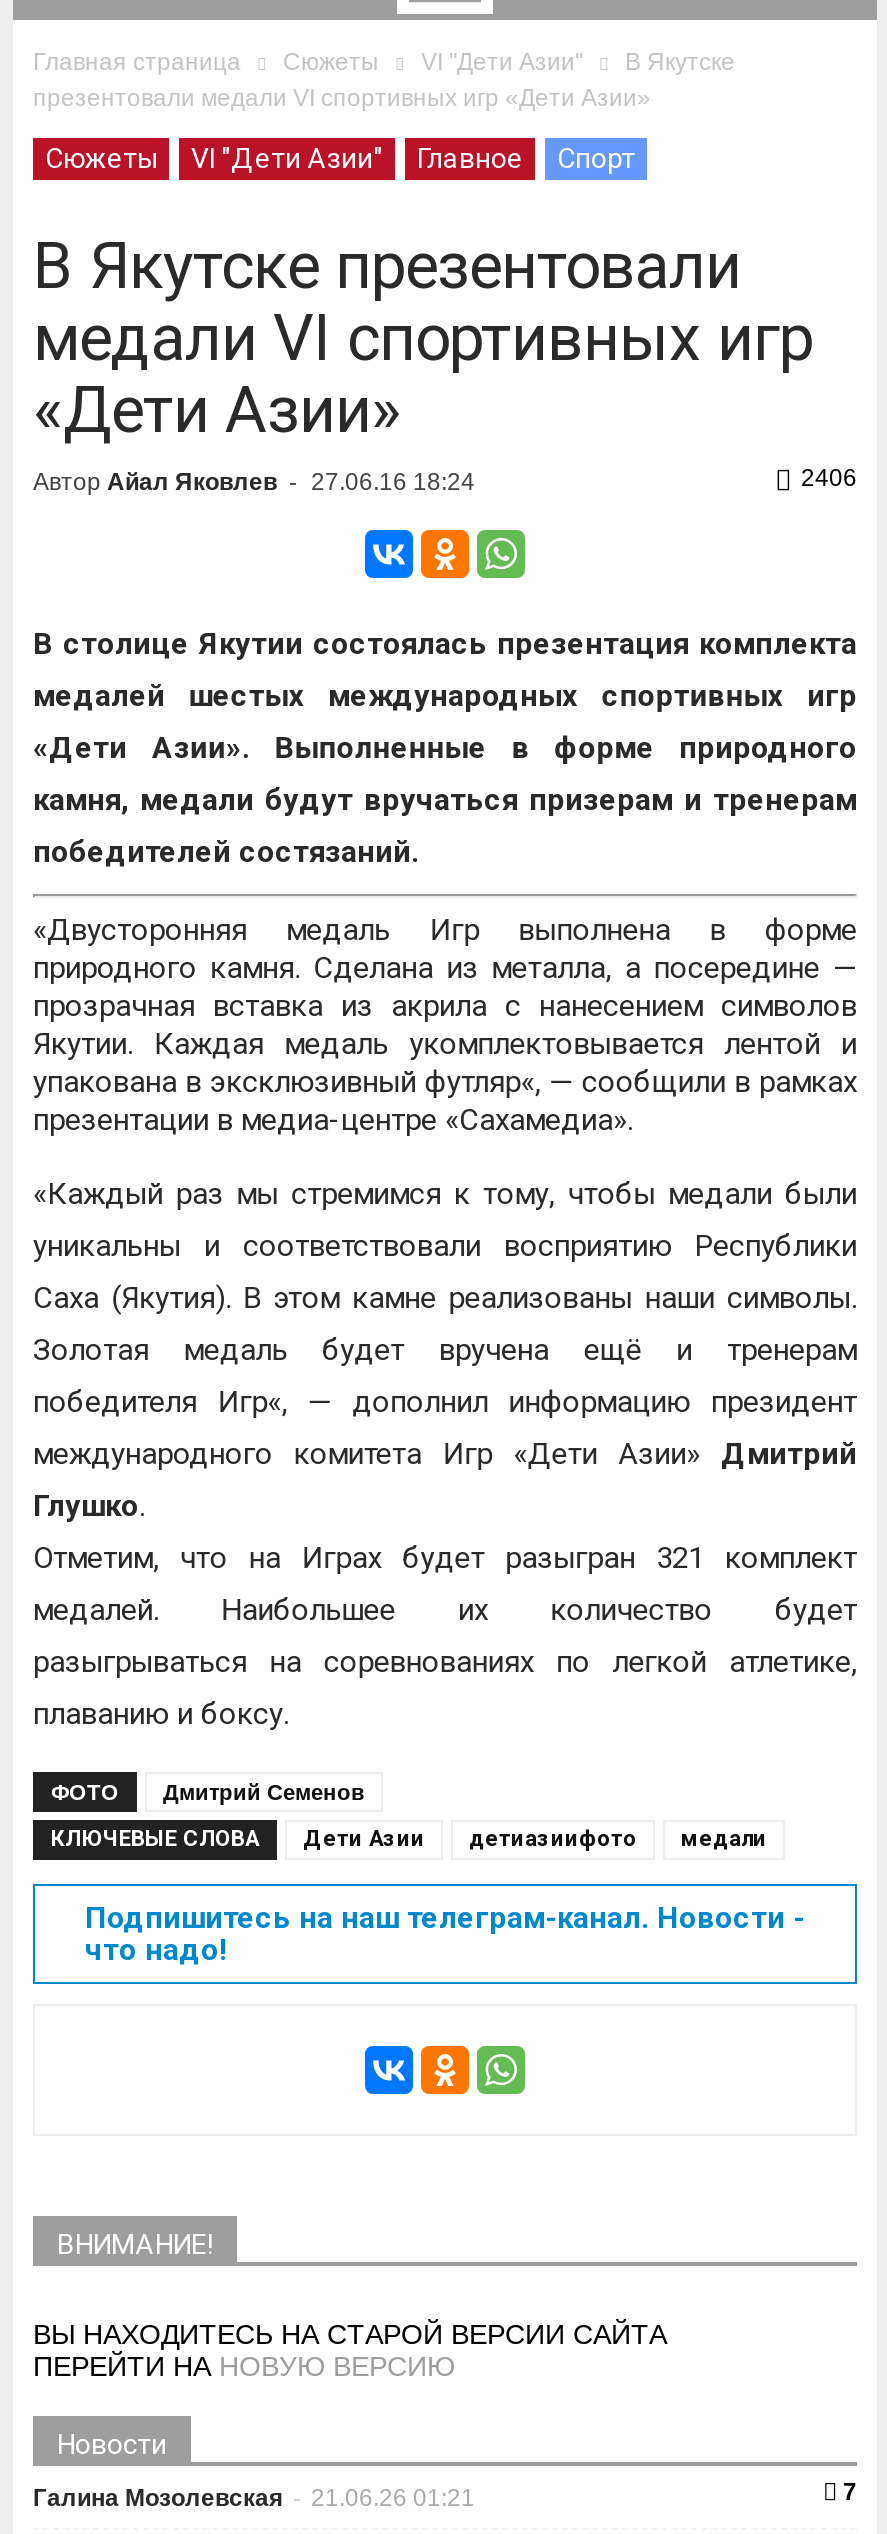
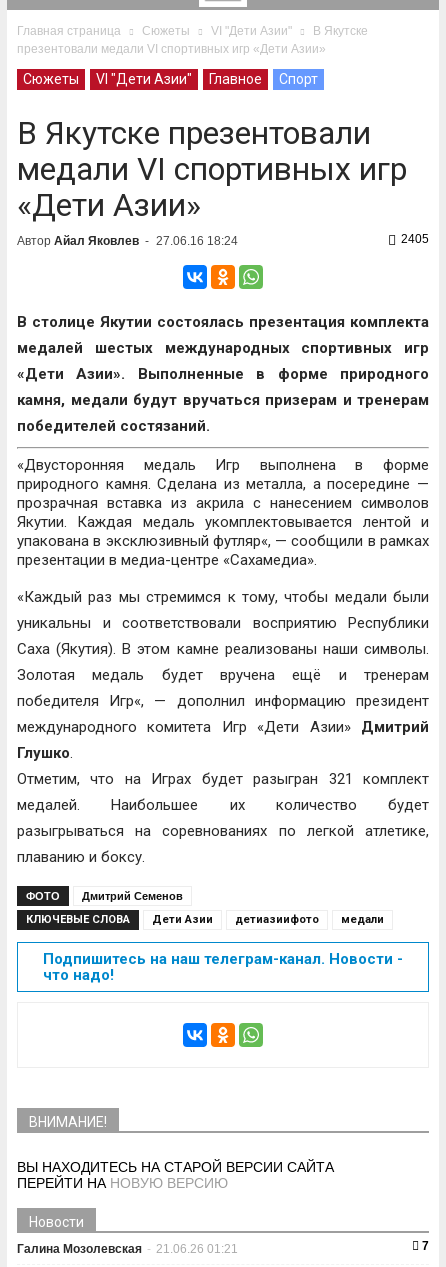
- 2406
+ 2405
